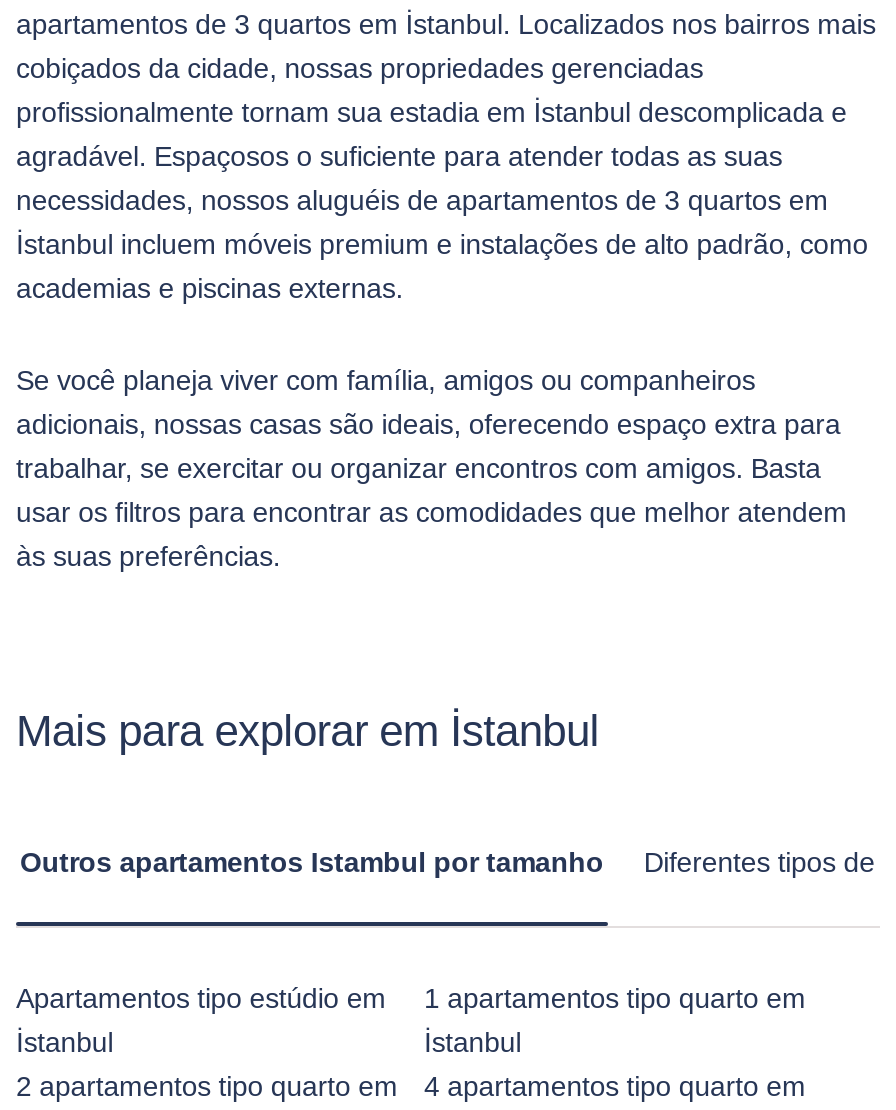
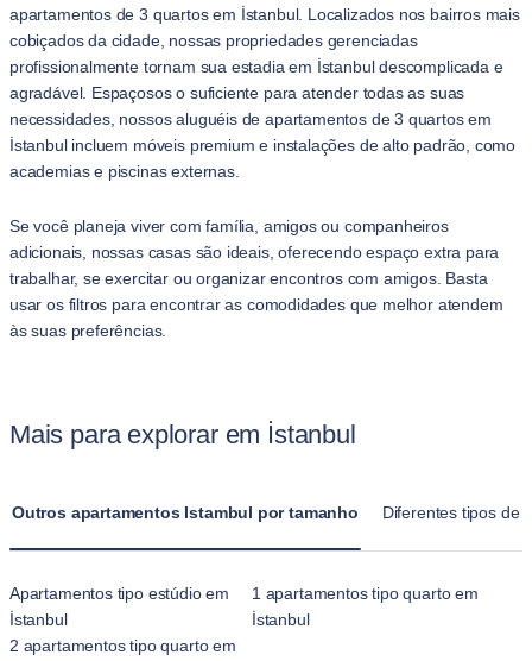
- 4 apartamentos tipo quarto em
